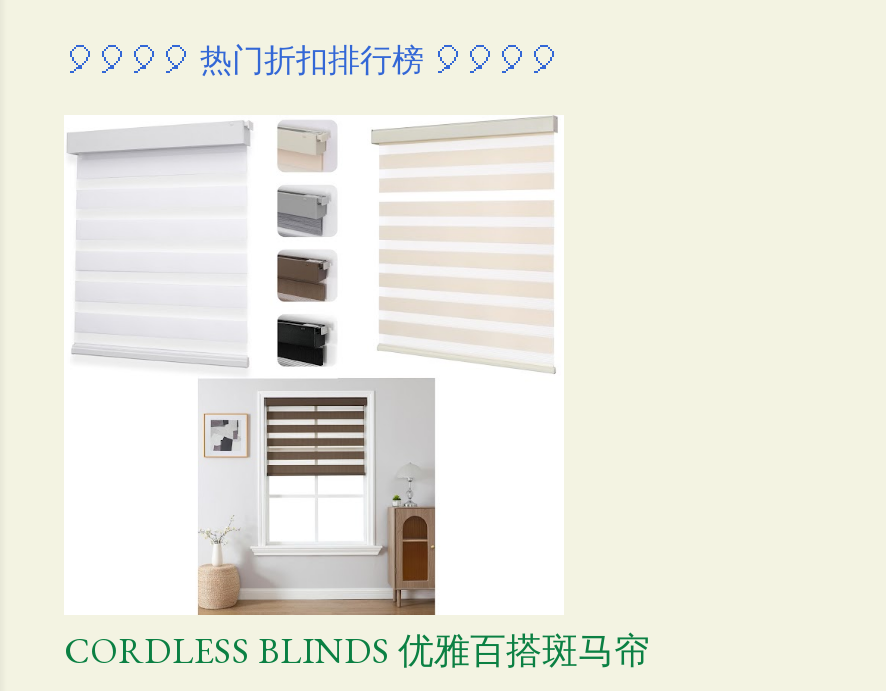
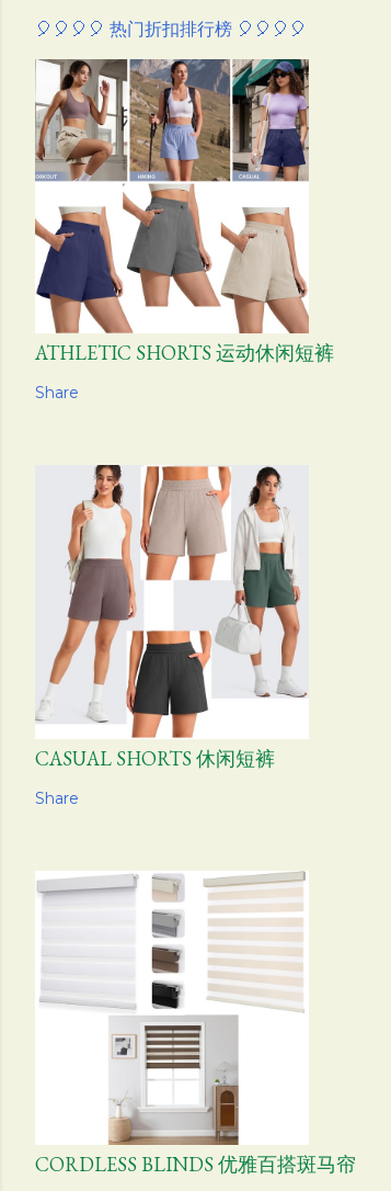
+ [image]
+ ATHLETIC SHORTS 运动休闲短裤
+ Share

+ [image]
+ CASUAL SHORTS 休闲短裤
+ Share
